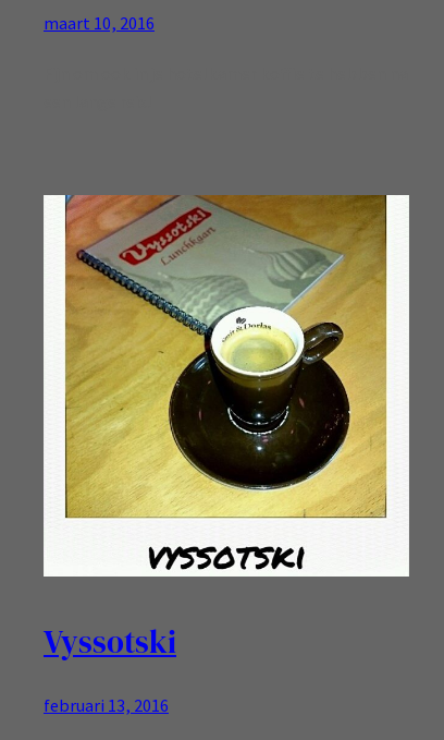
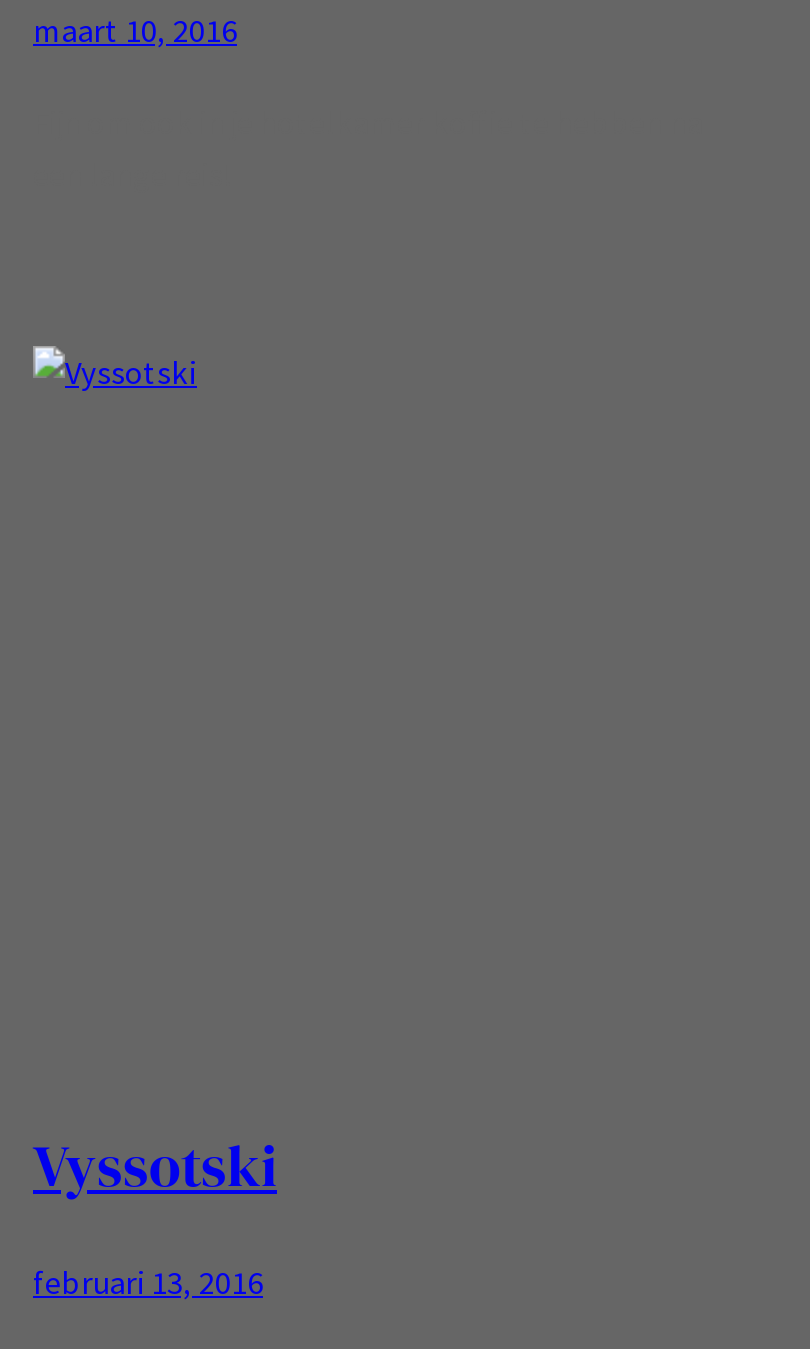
- [image]
